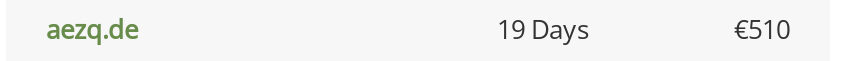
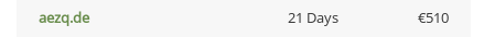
- 19 Days
+ 21 Days
